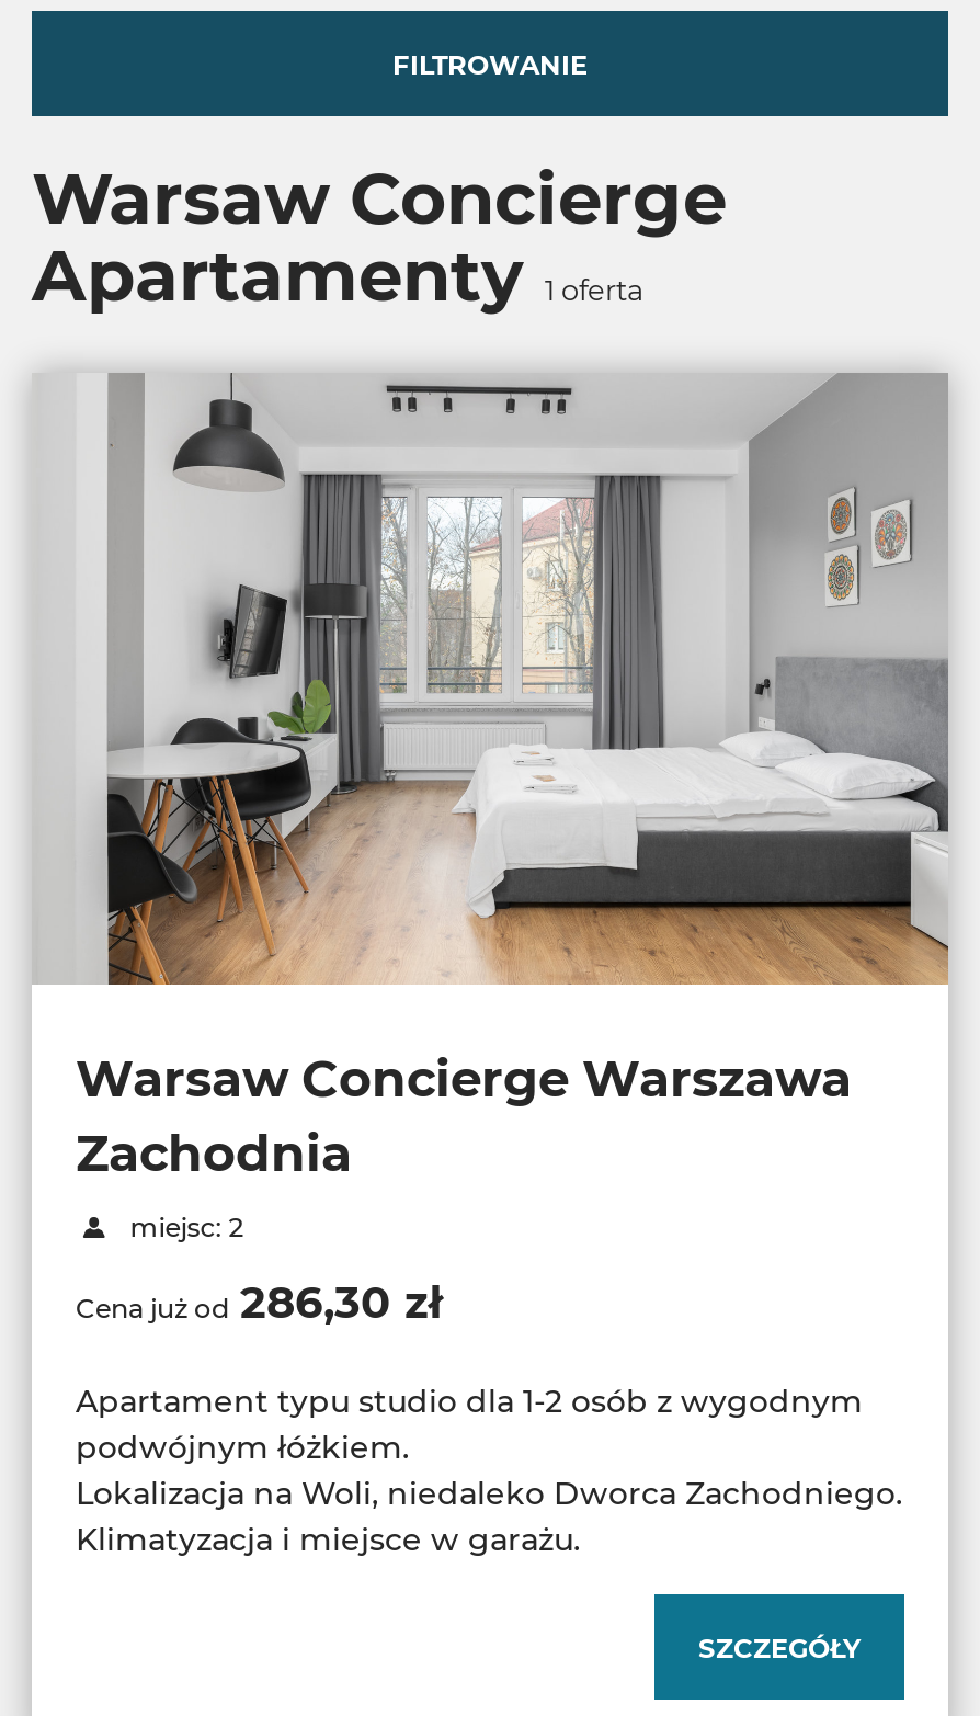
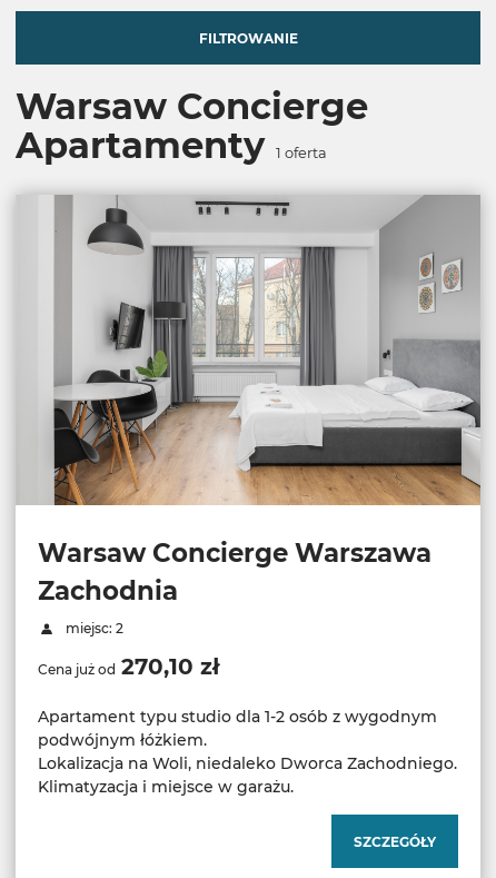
- Cena już od 286,30 zł
+ Cena już od 270,10 zł
